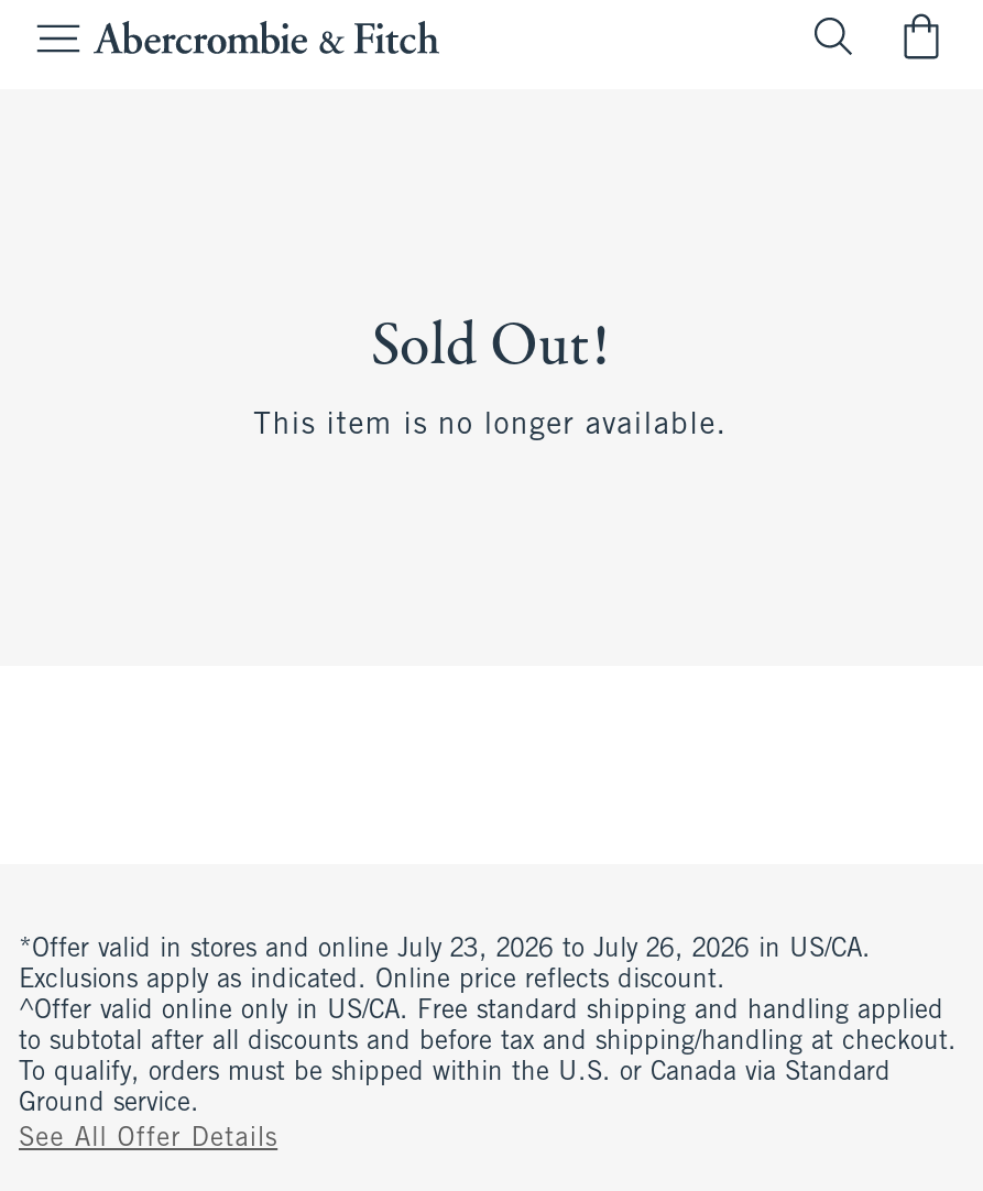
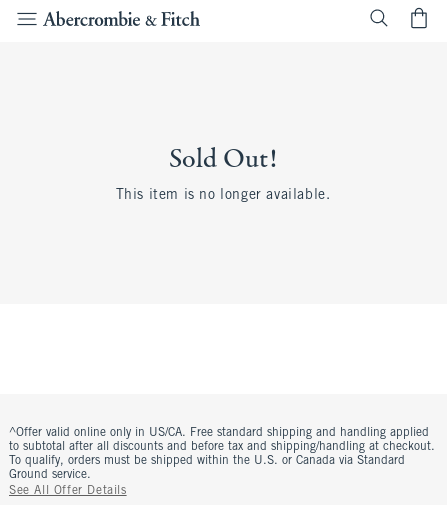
- *Offer valid in stores and online July 23, 2026 to July 26, 2026 in US/CA.
- Exclusions apply as indicated. Online price reflects discount.
